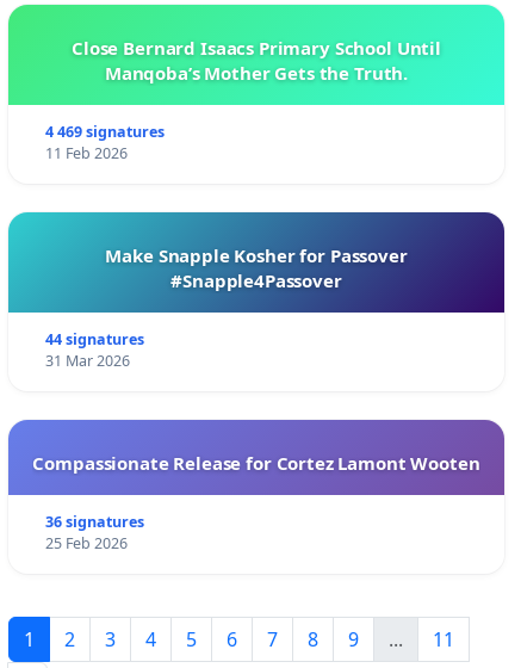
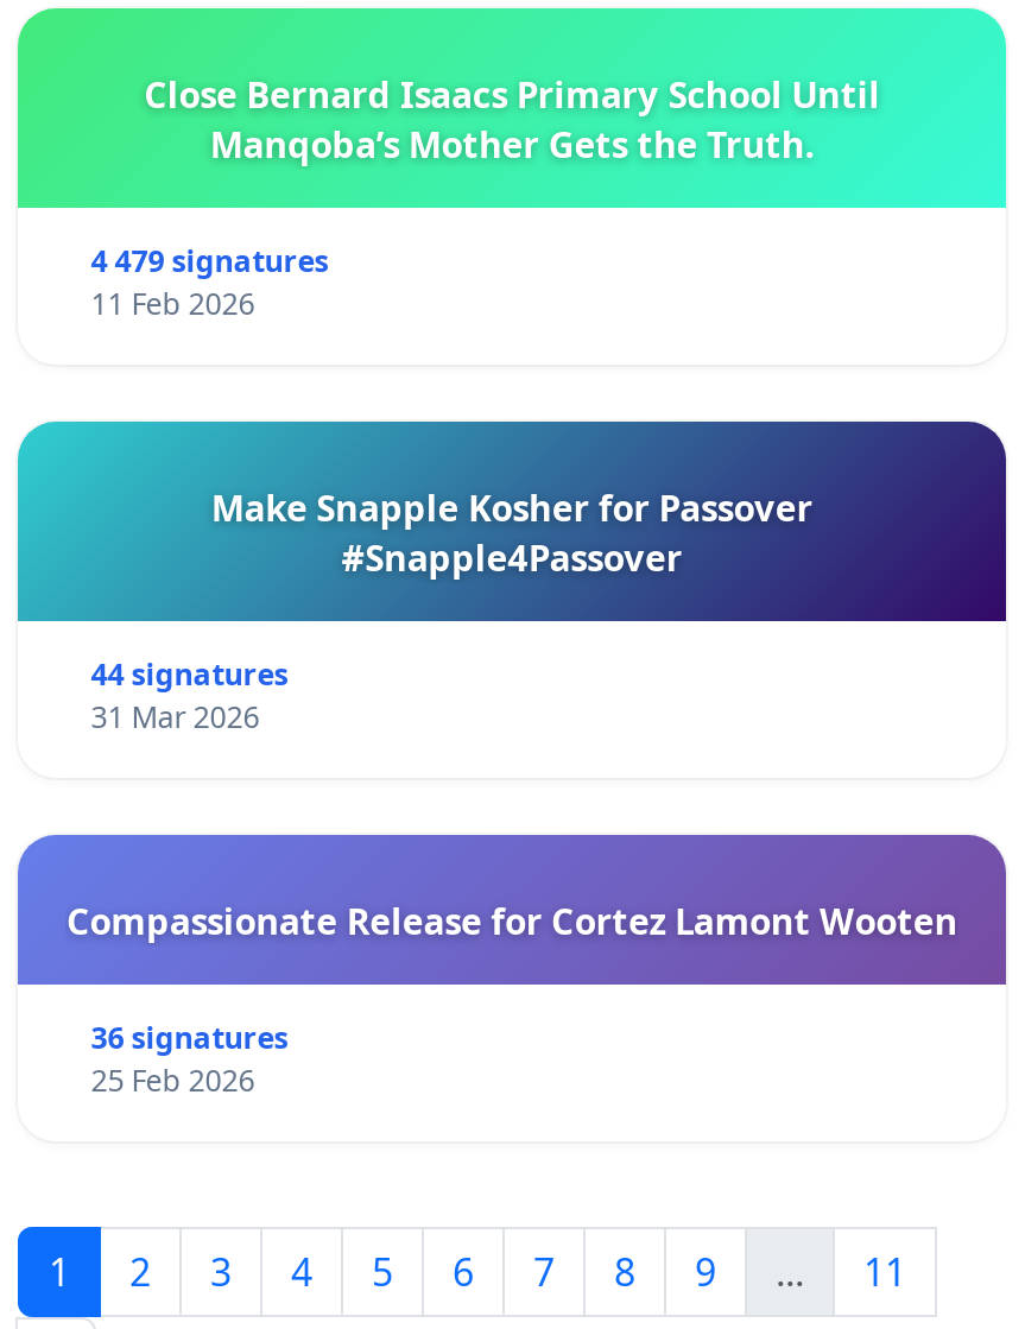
- 4 469 signatures
+ 4 479 signatures
